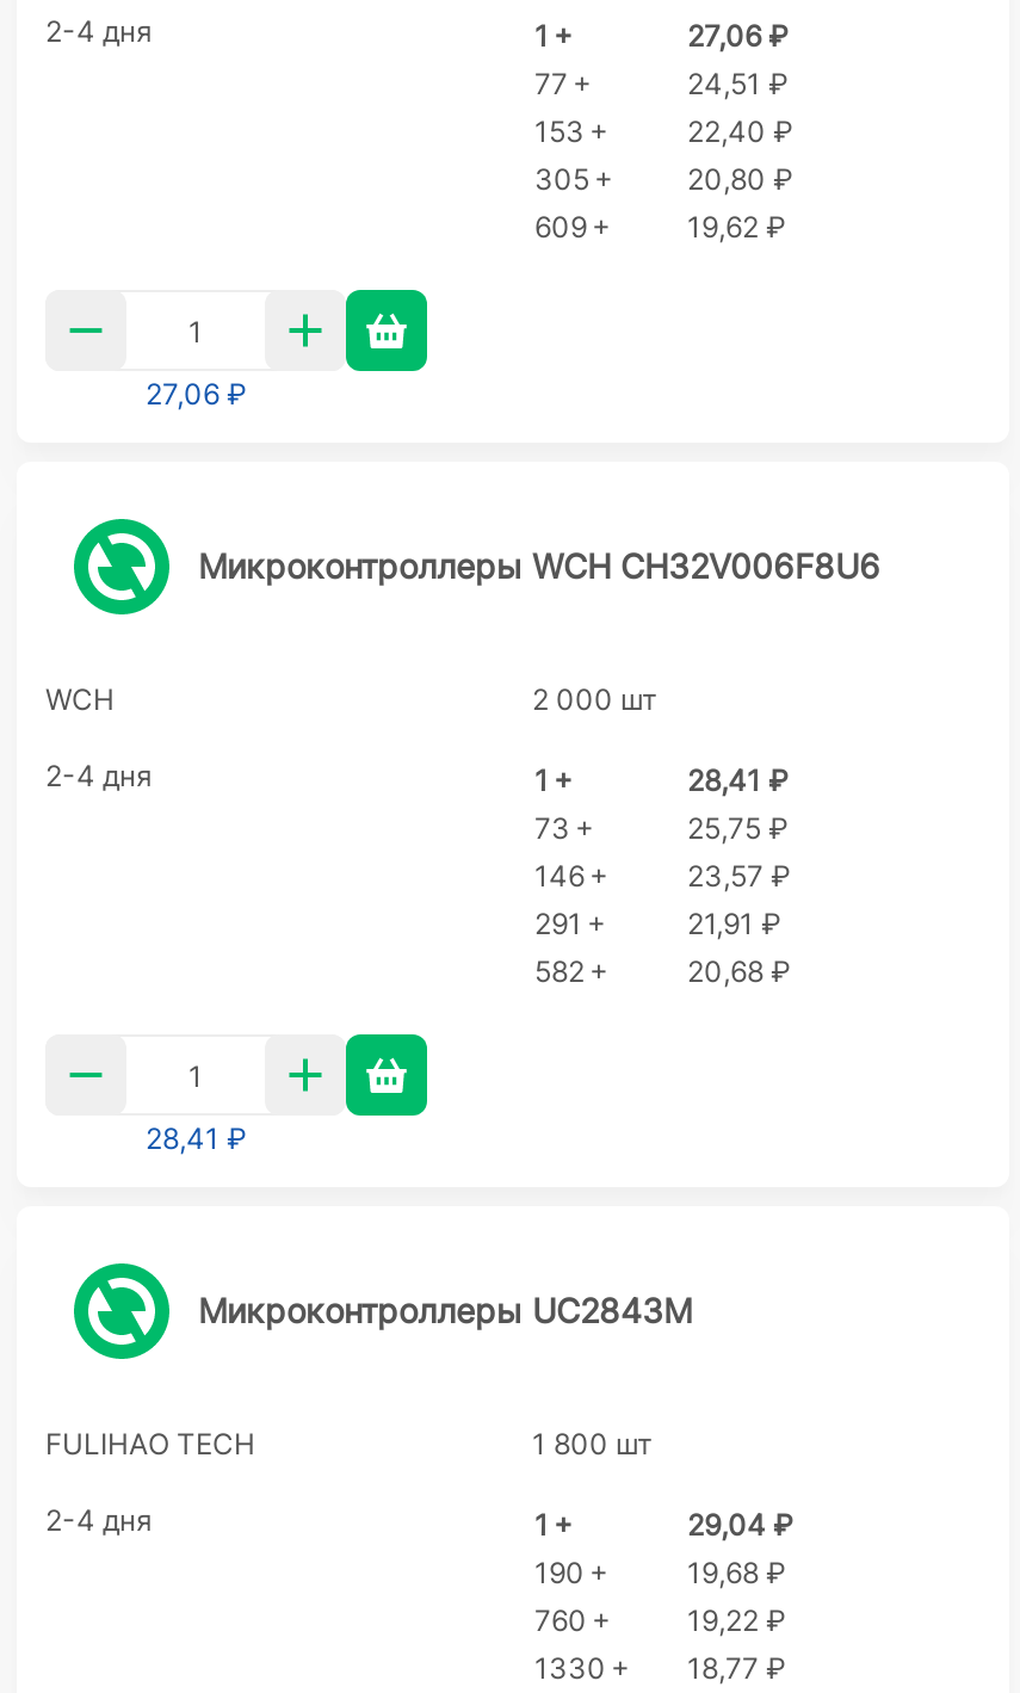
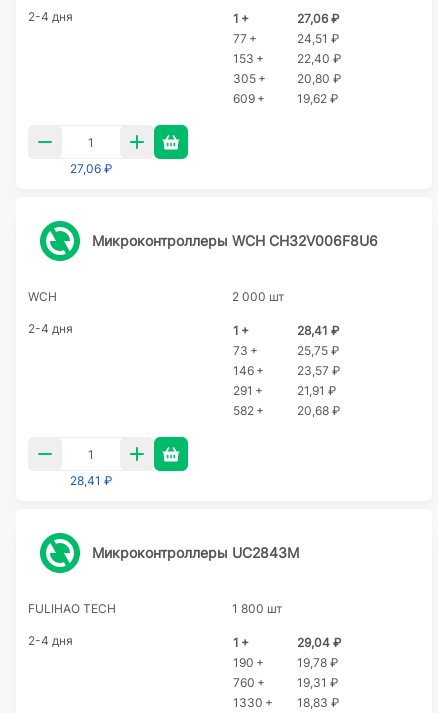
- 19,68 ₽
+ 19,78 ₽

- 19,22 ₽
+ 19,31 ₽

- 1330 + 18,77 ₽
+ 1330 + 18,83 ₽
